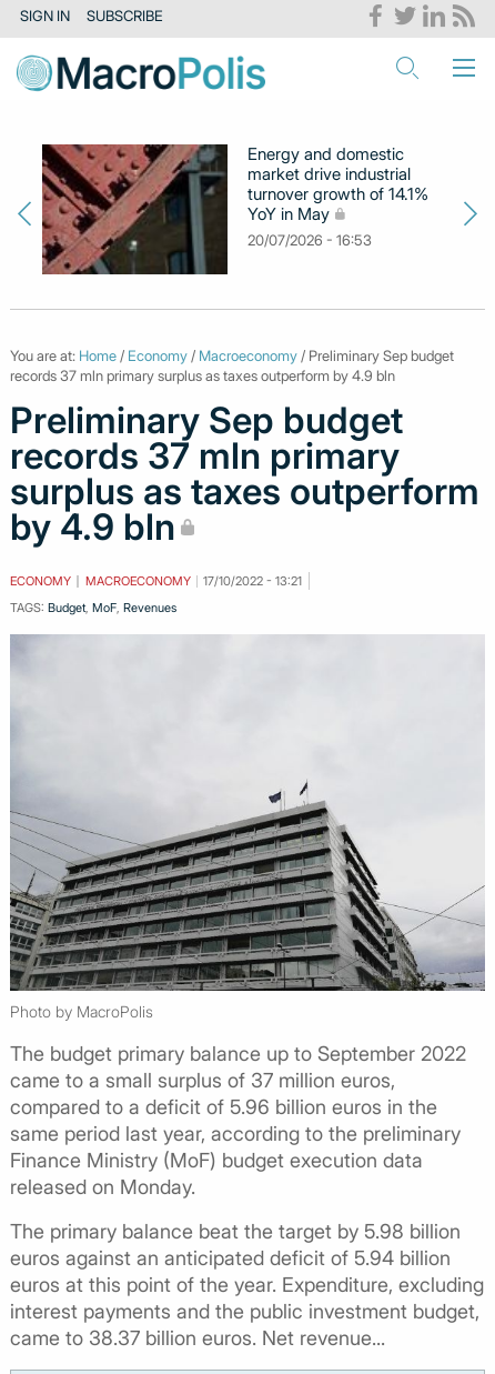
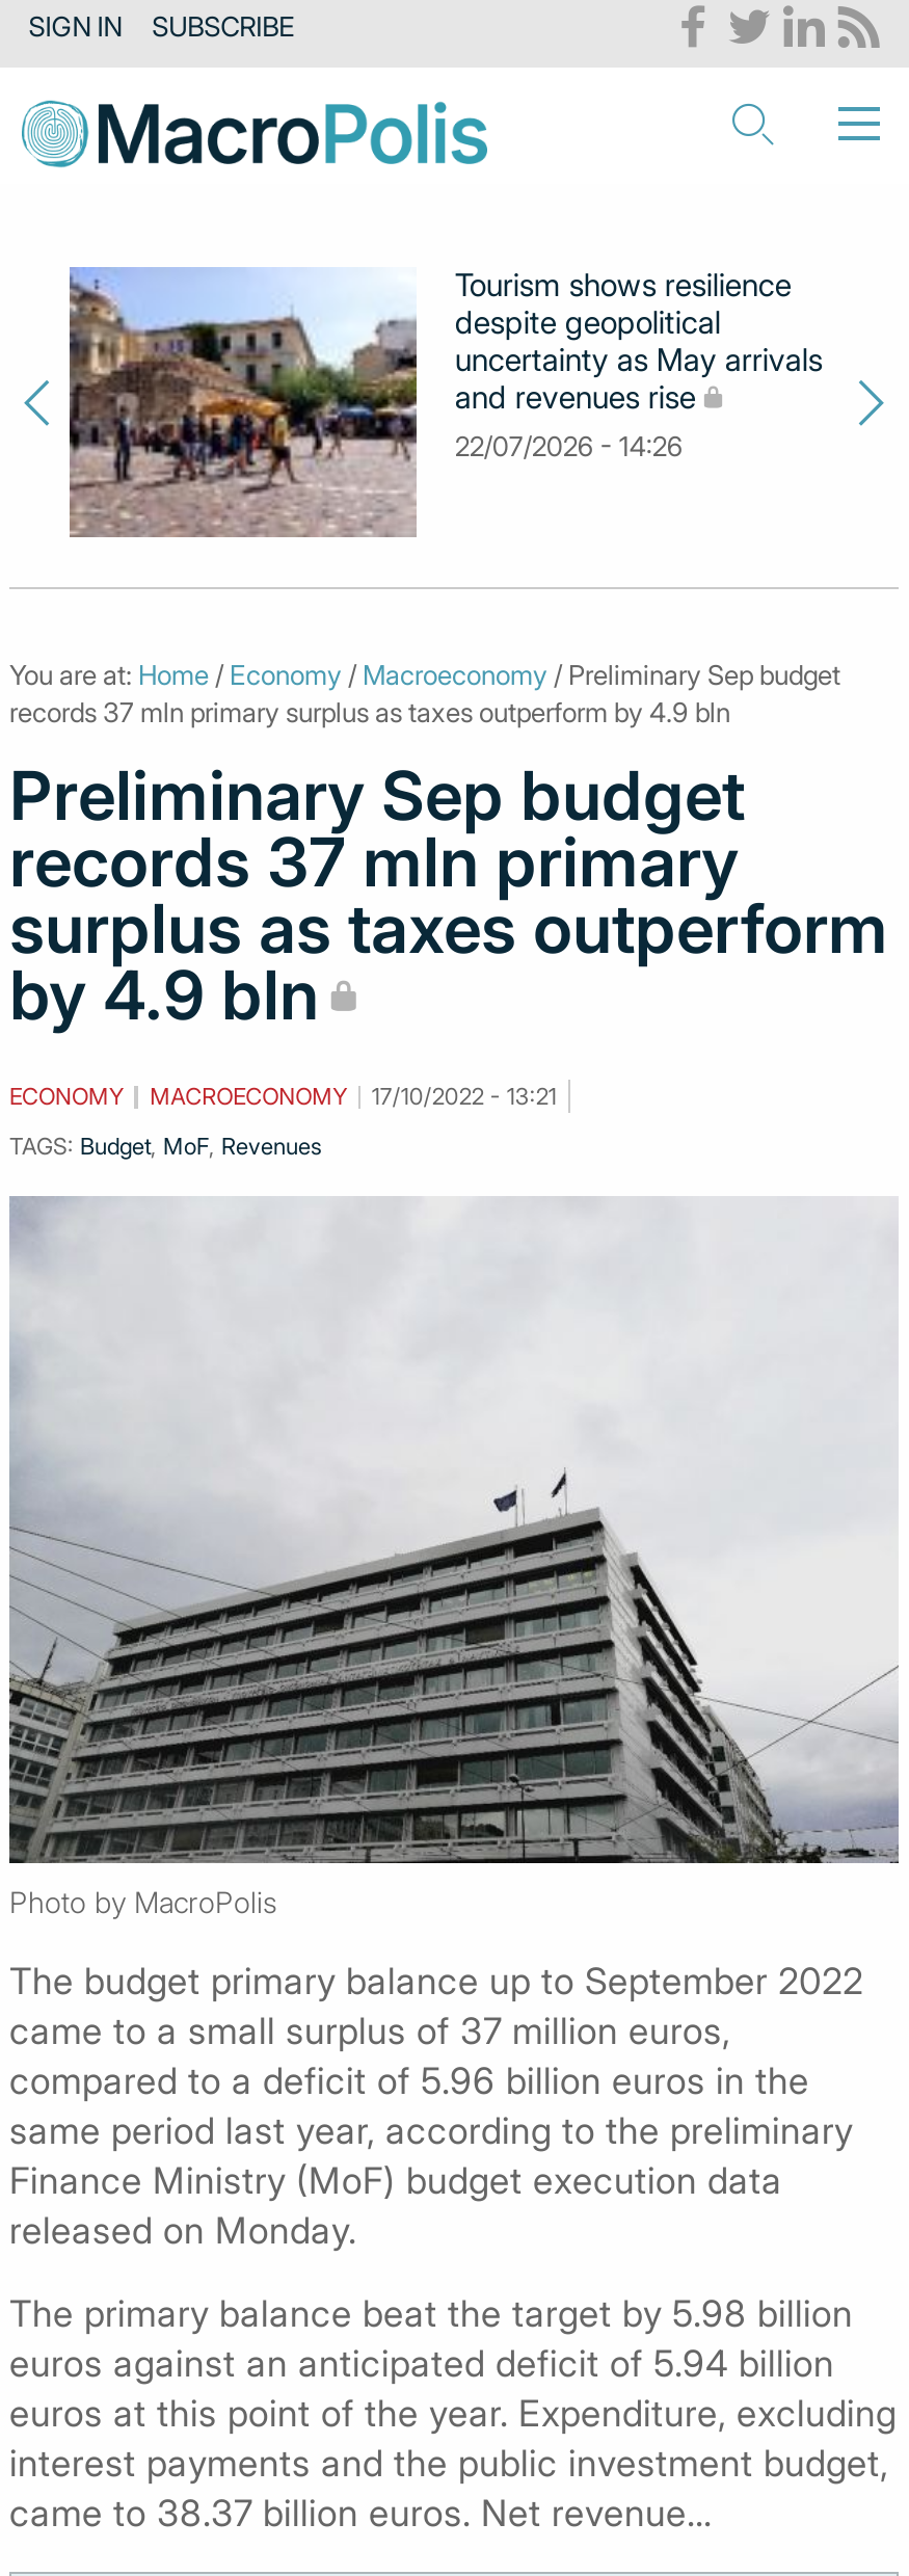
- [image]
- Energy and domestic
- market drive industrial
- turnover growth of 14.1%
- YoY in May
- 20/07/2026 - 16:53
+ [image]
+ Tourism shows resilience
+ despite geopolitical
+ uncertainty as May arrivals
+ and revenues rise
+ 22/07/2026 - 14:26
